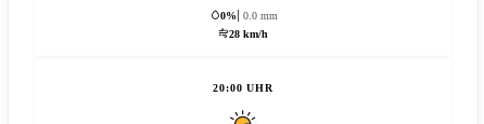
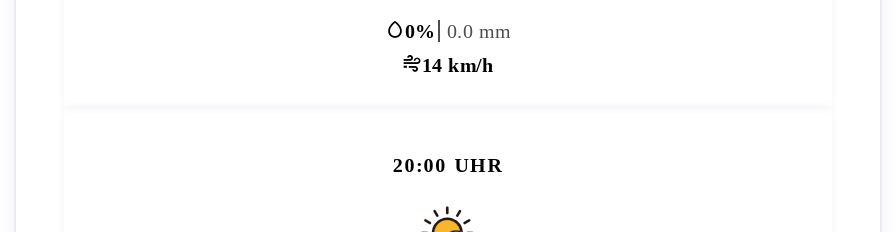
- 28 km/h
+ 14 km/h
